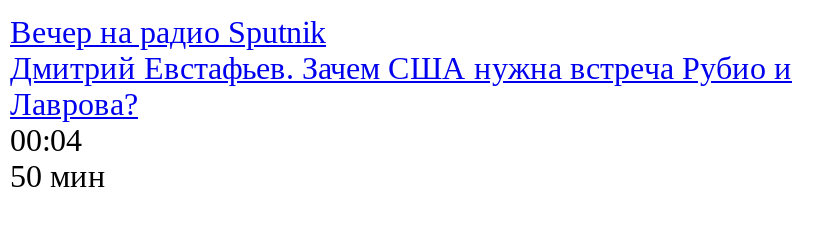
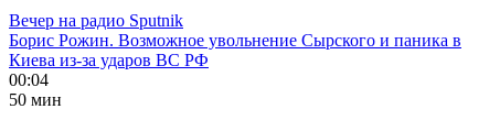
- Дмитрий Евстафьев. Зачем США нужна встреча Рубио и
- Лаврова?
+ Борис Рожин. Возможное увольнение Сырского и паника в
+ Киева из-за ударов ВС РФ
